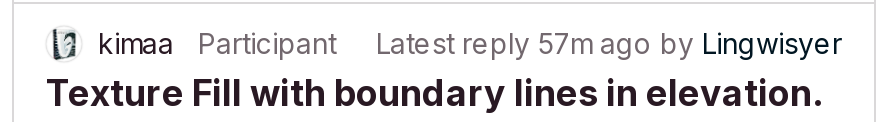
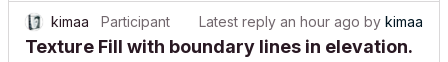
- Latest reply 57m ago by Lingwisyer
+ Latest reply an hour ago by kimaa
